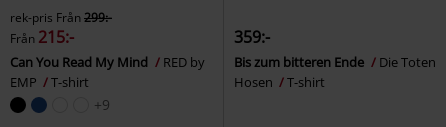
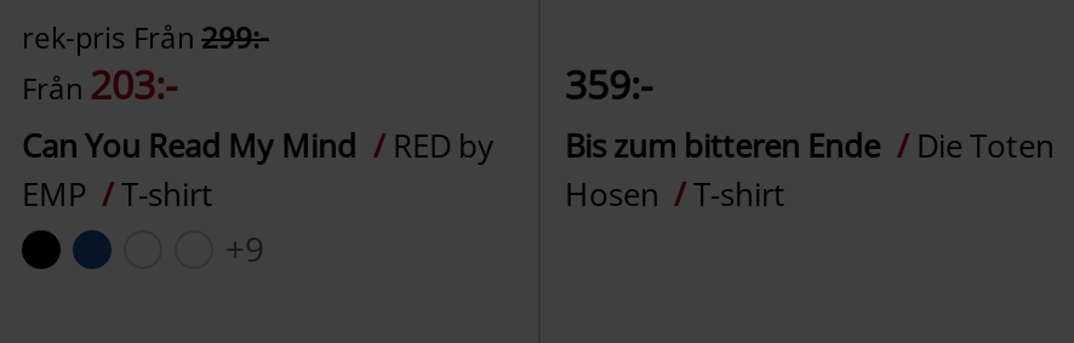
- Från 215:-
+ Från 203:-
